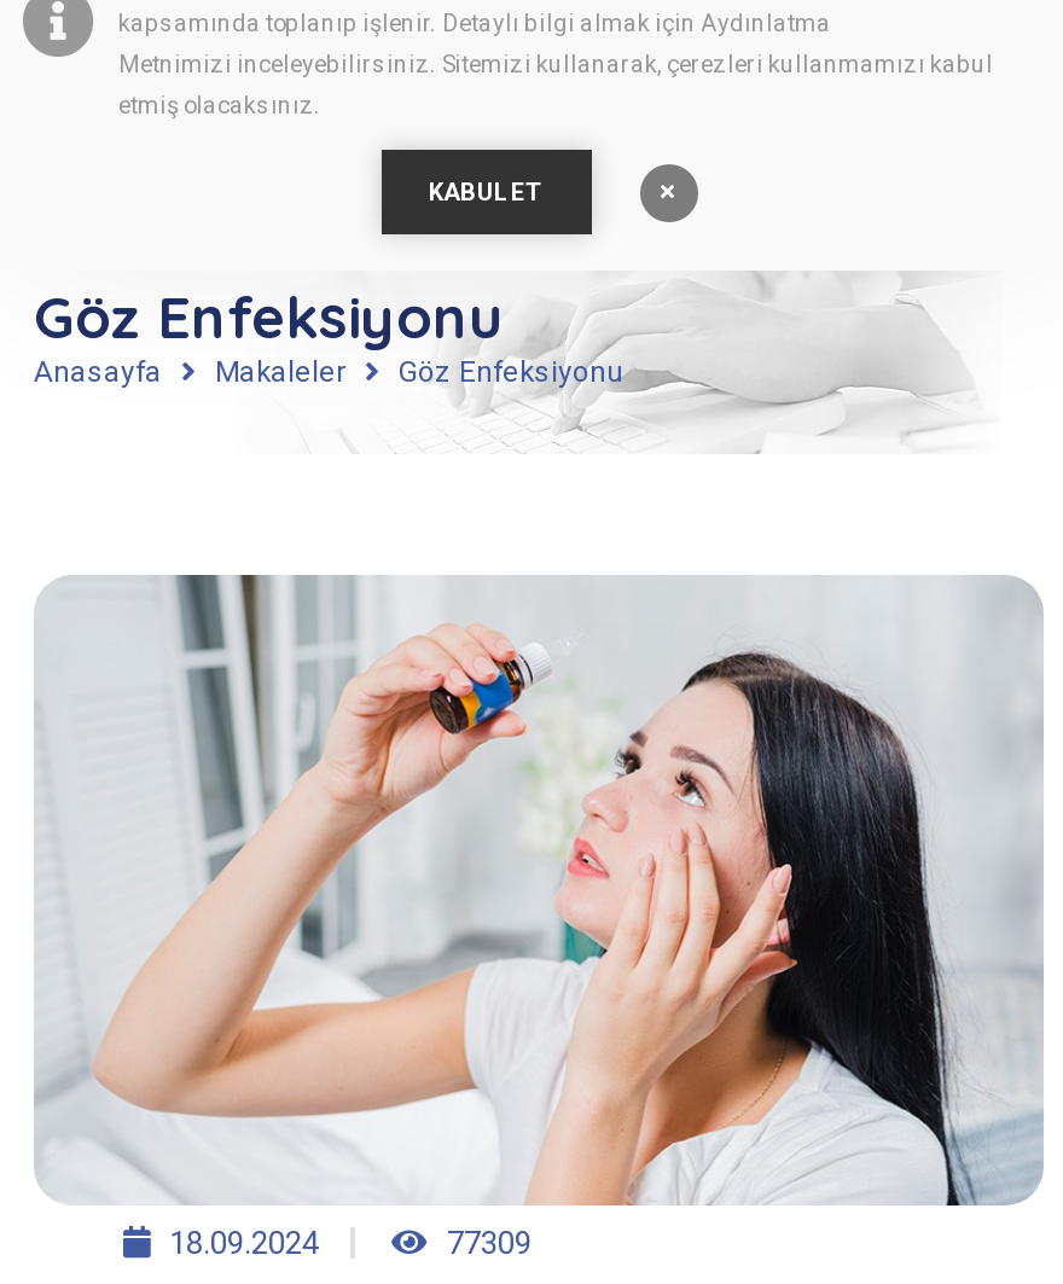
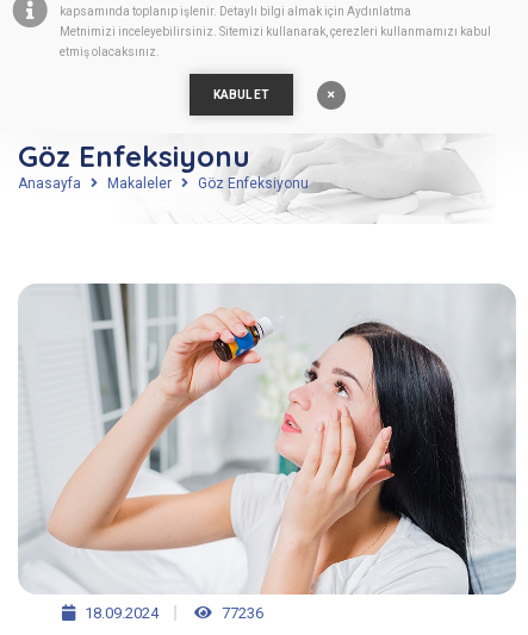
- 77309
+ 77236
